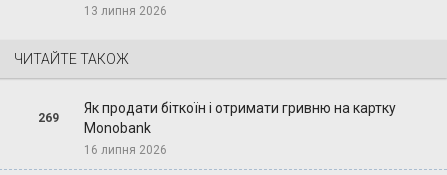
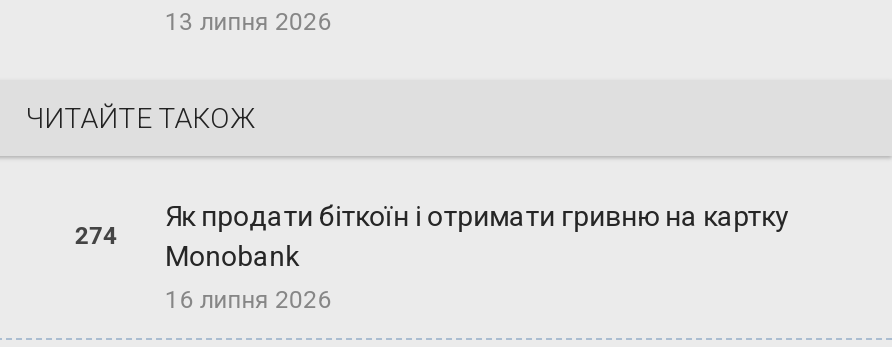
- 269
+ 274
